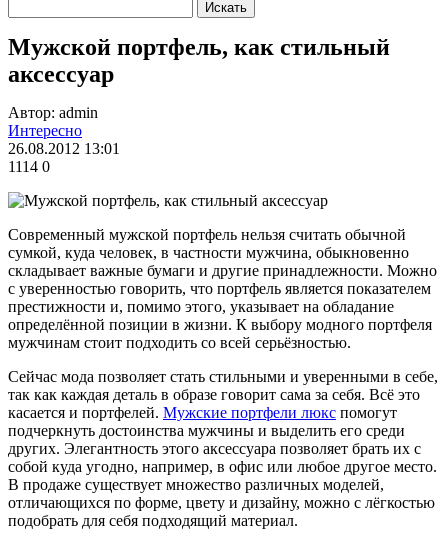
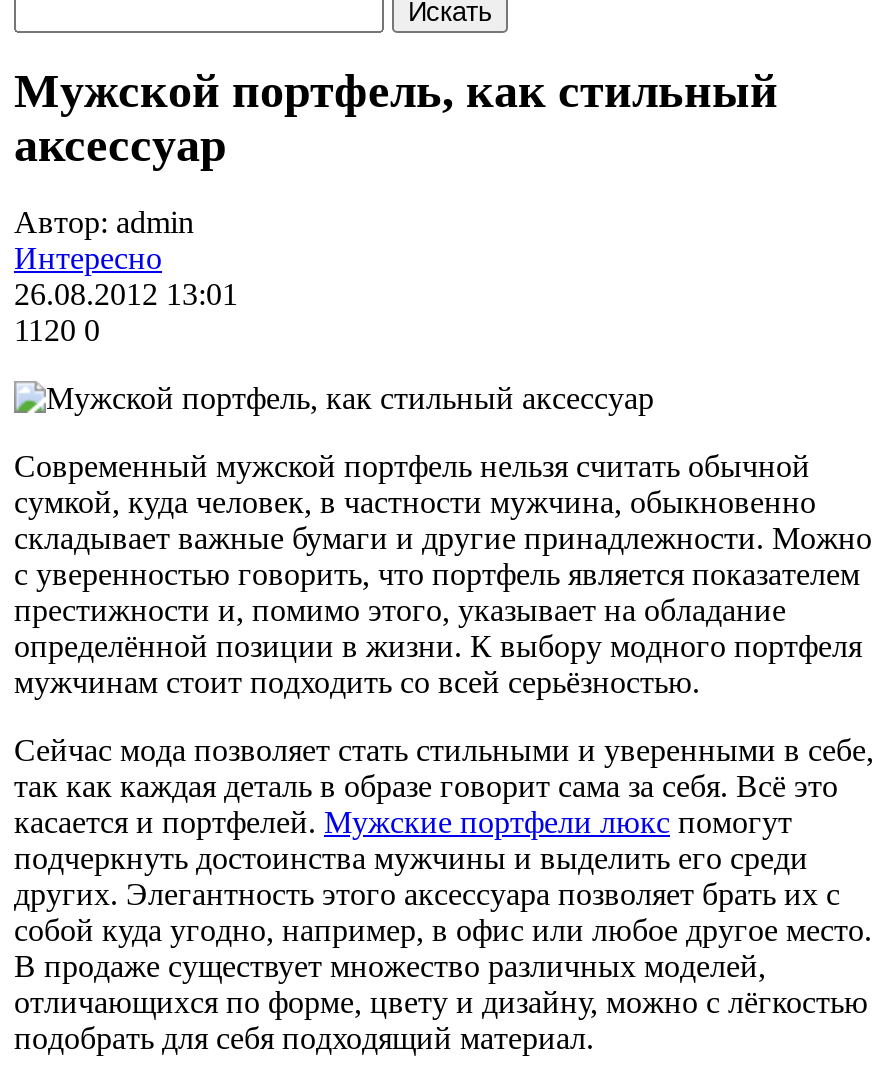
- 1114 0
+ 1120 0
